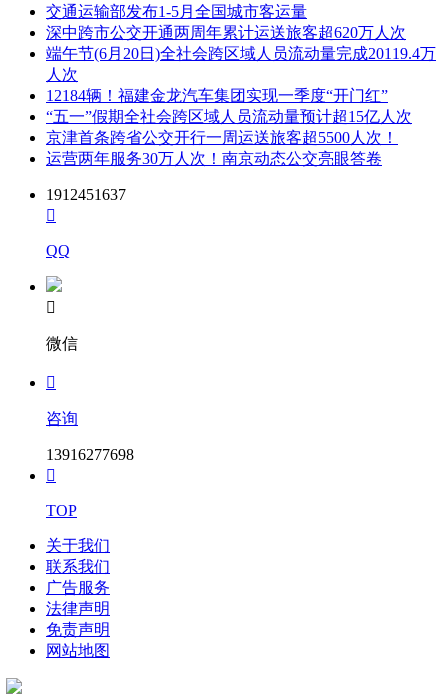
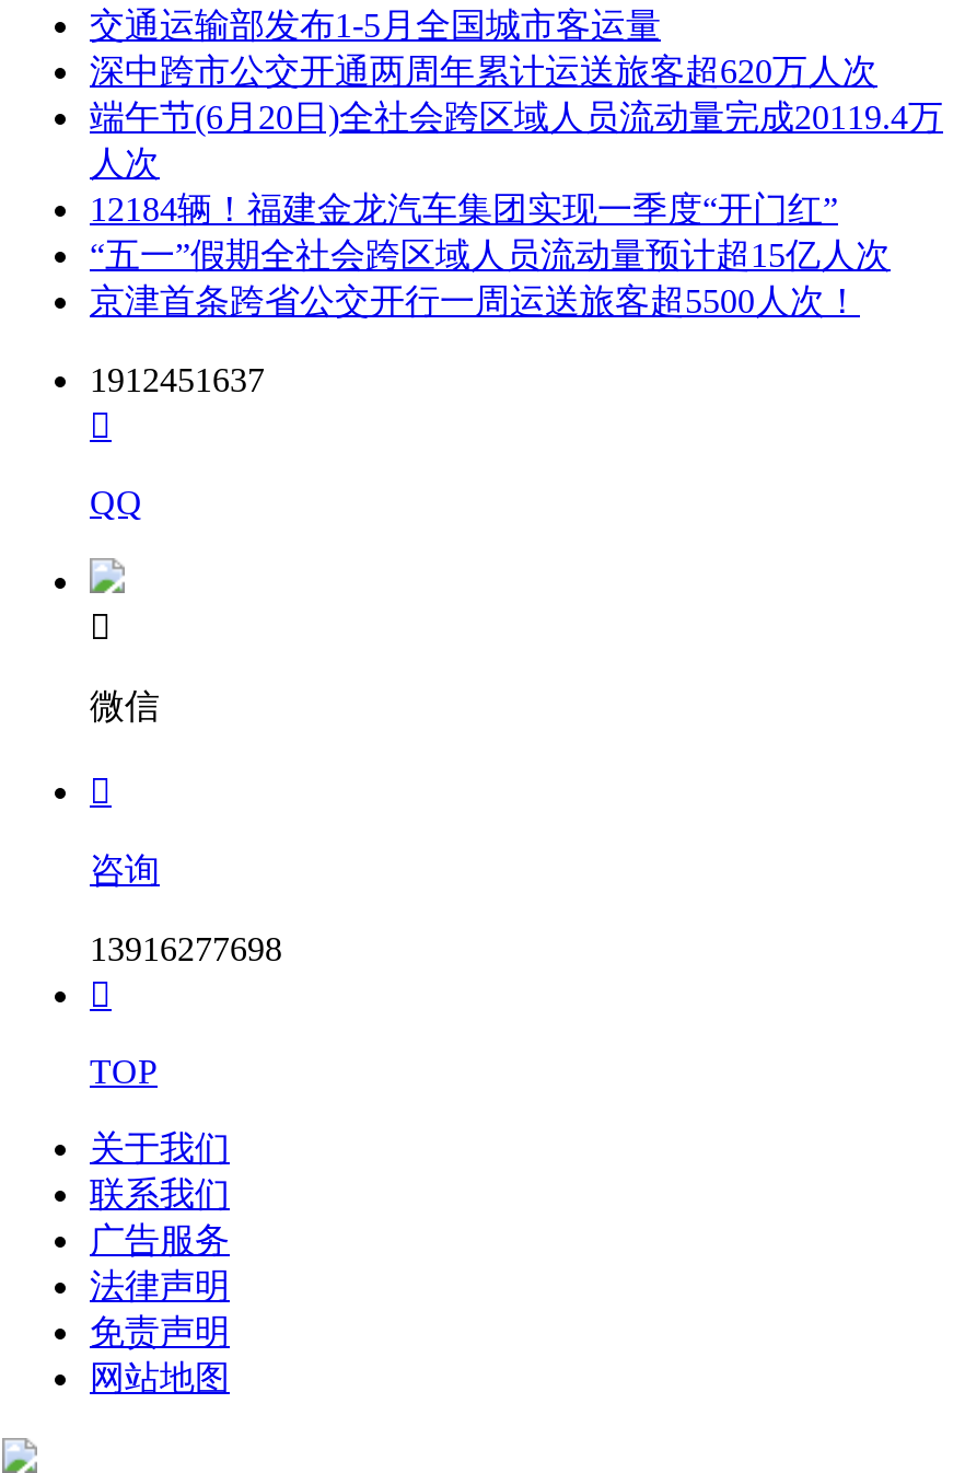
- 运营两年服务30万人次！南京动态公交亮眼答卷
